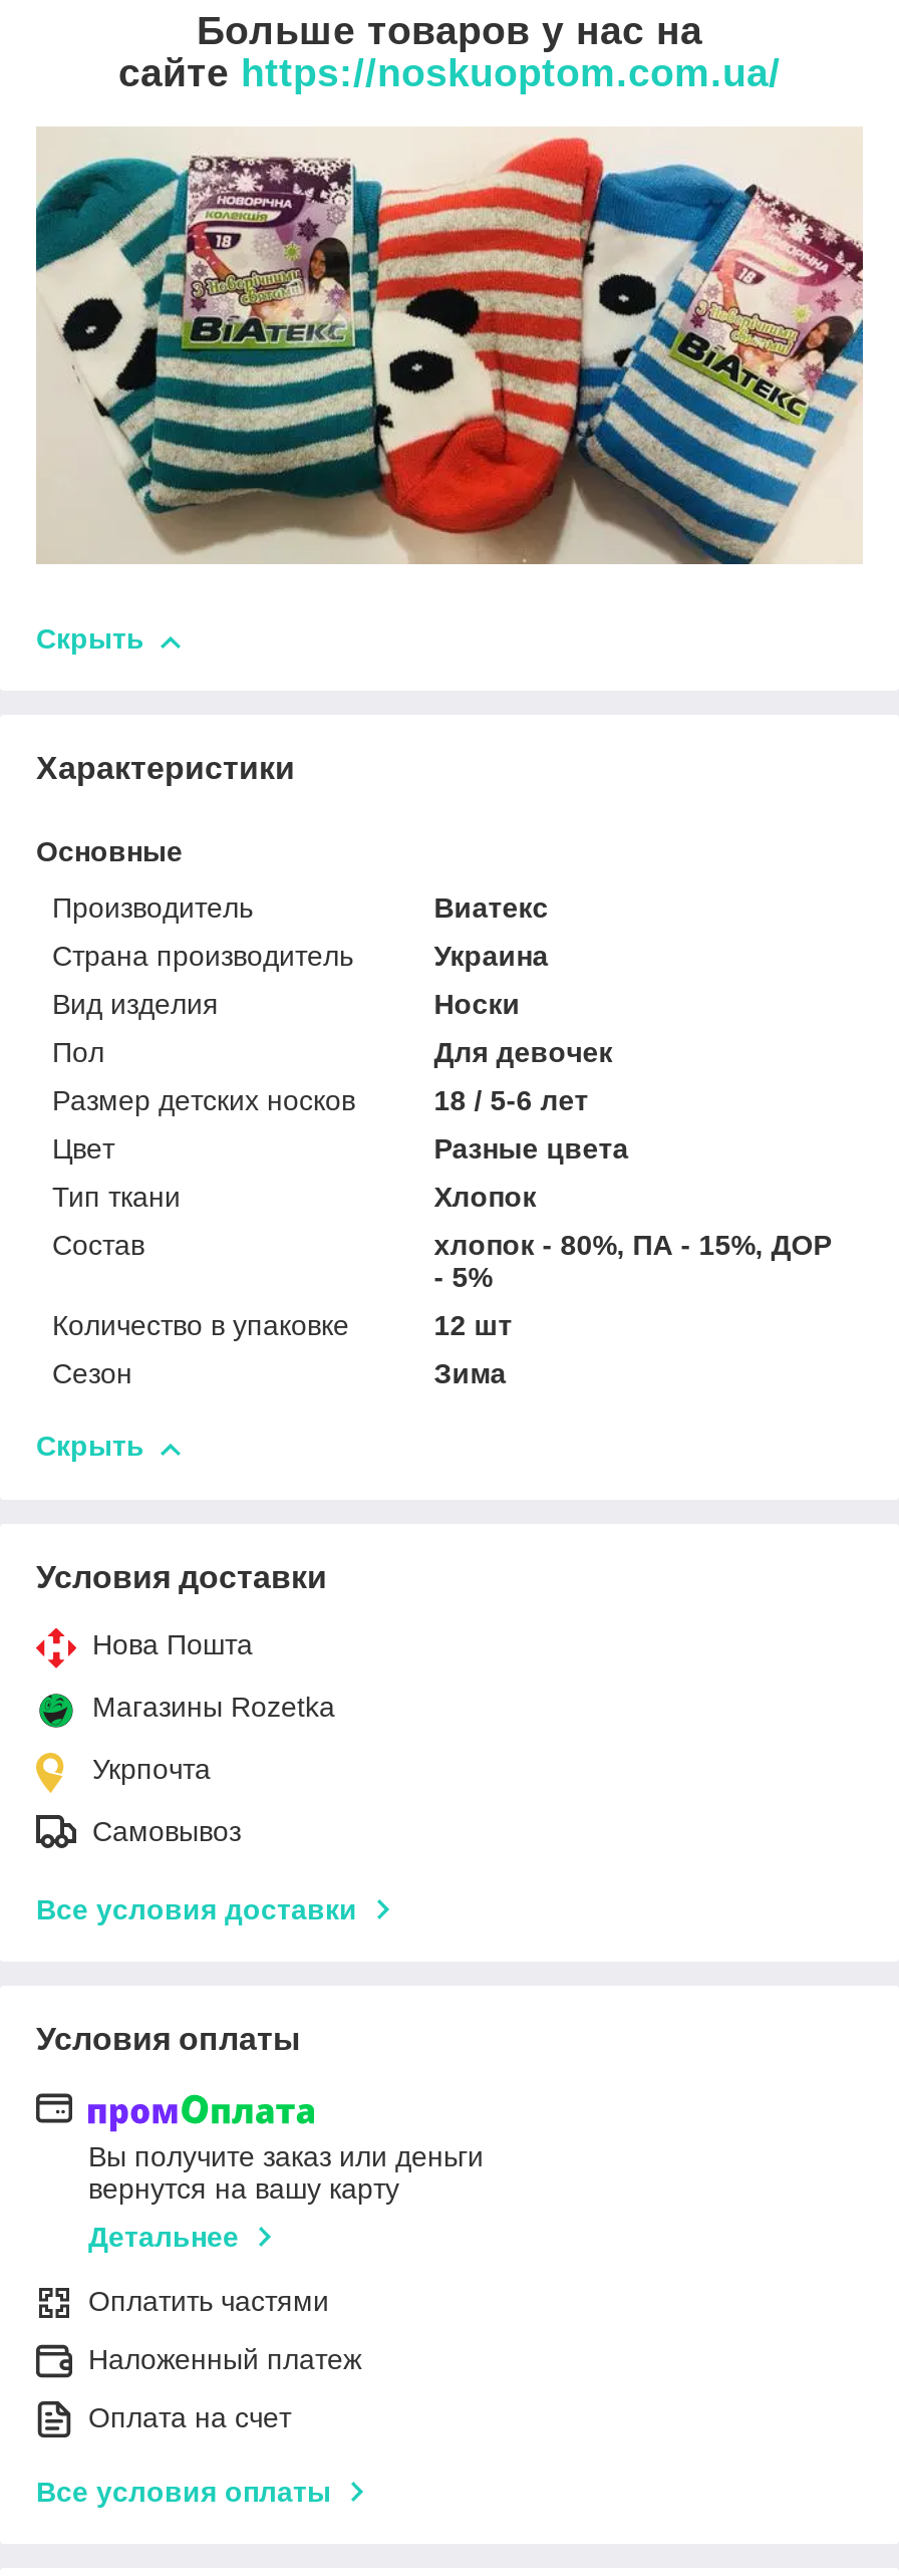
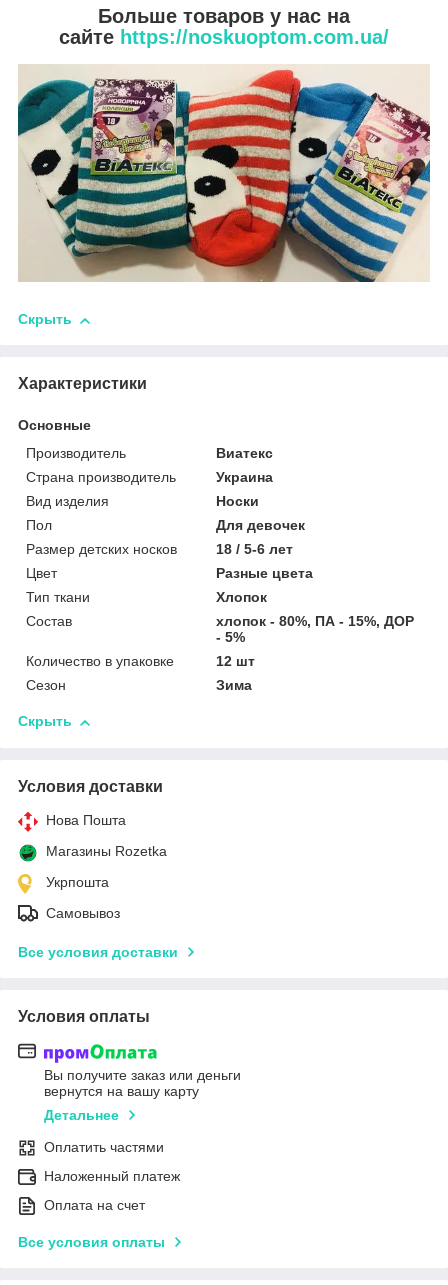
- Укрпочта
+ Укрпошта
